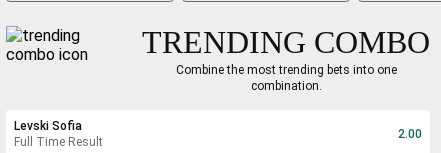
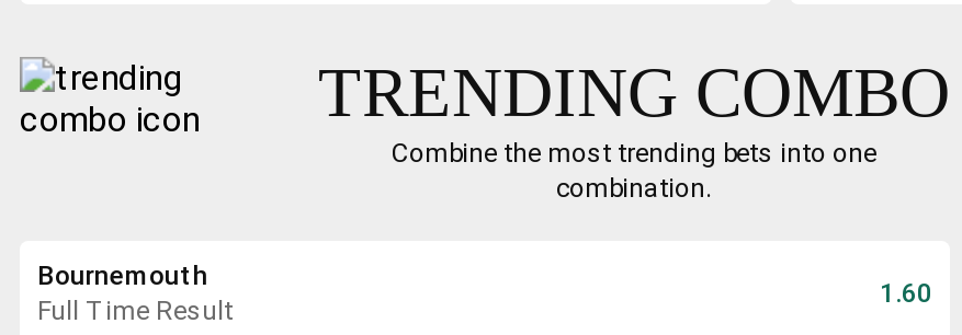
- Levski Sofia
+ Bournemouth

- 2.00
+ 1.60
